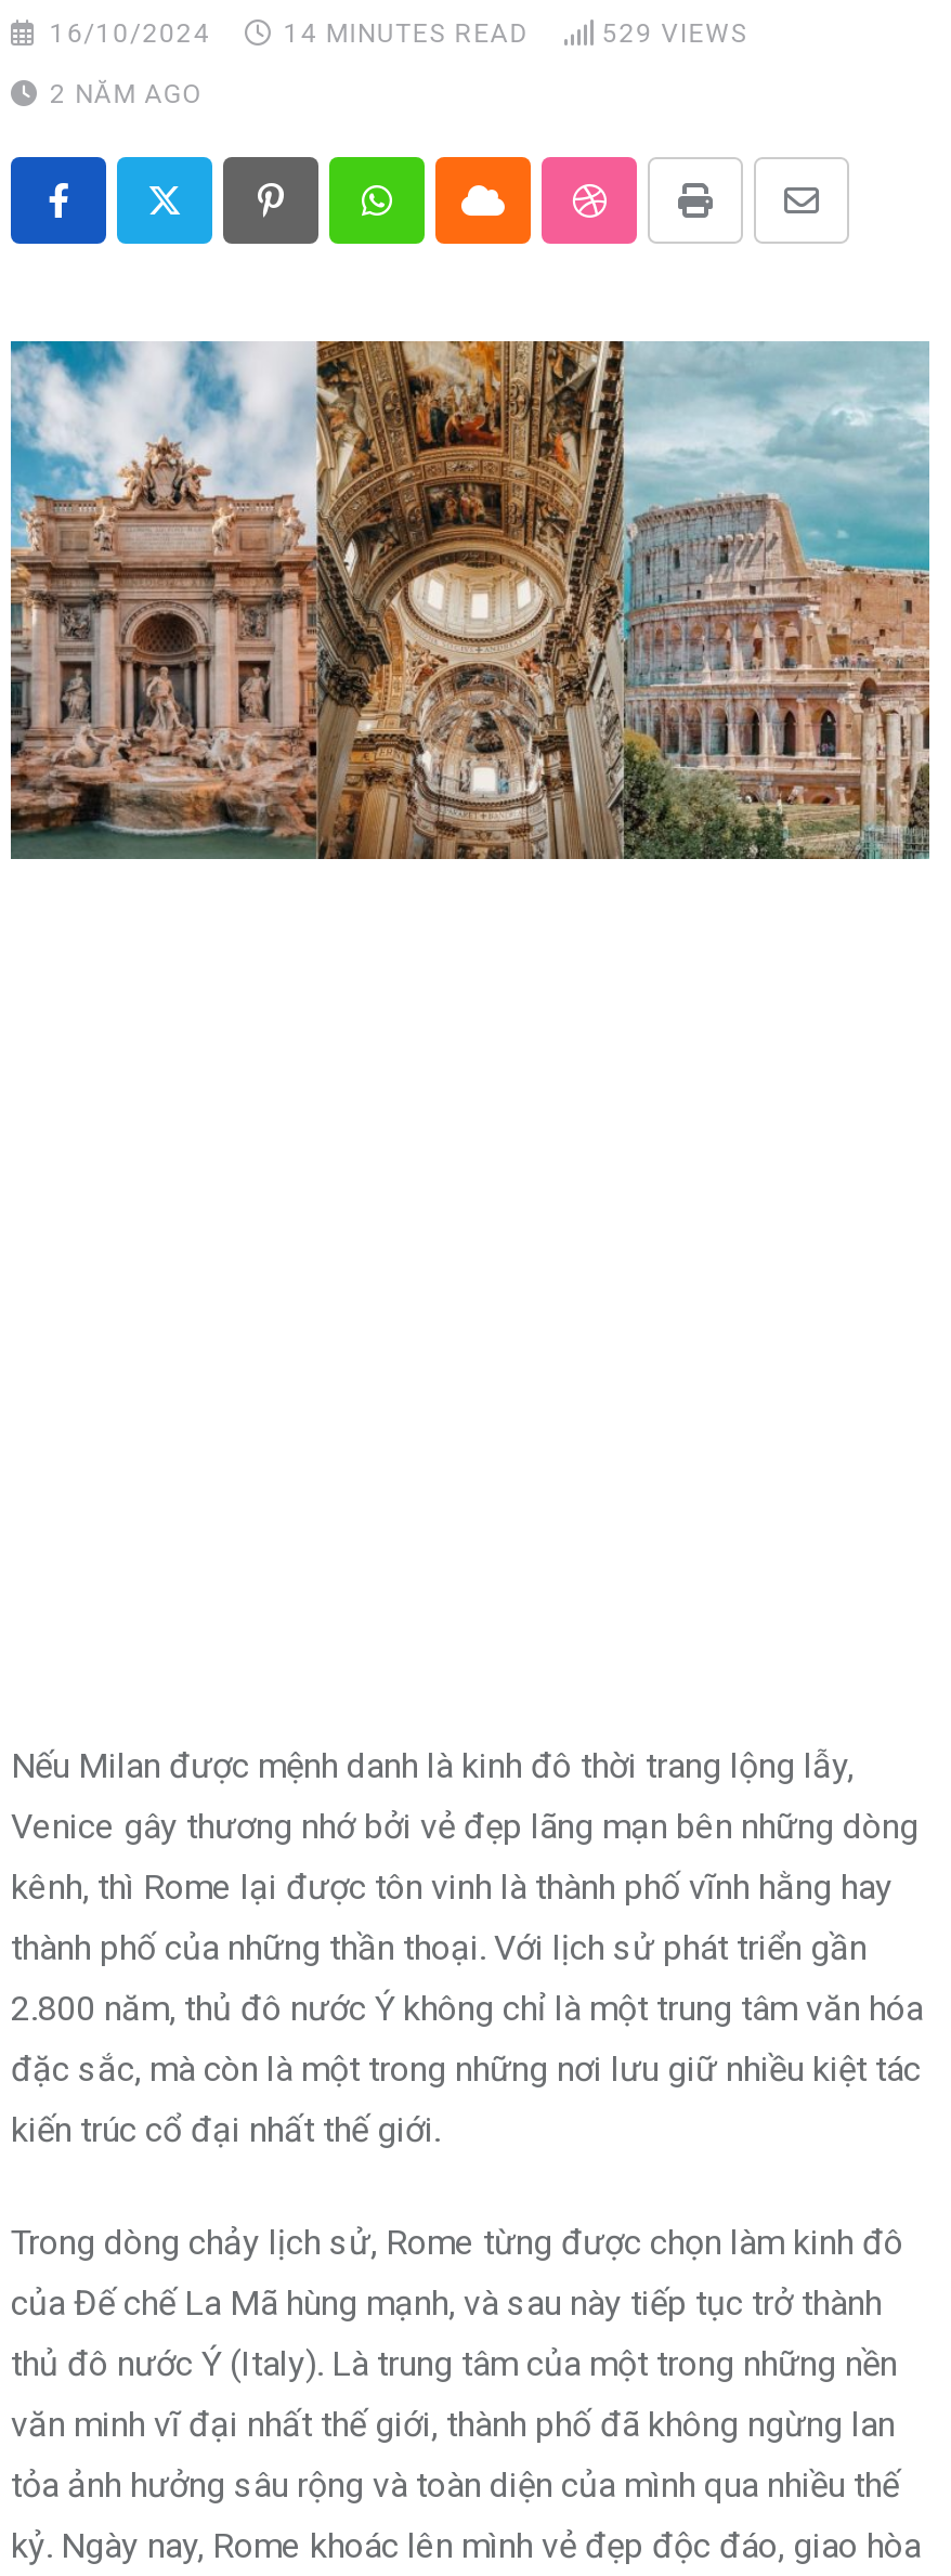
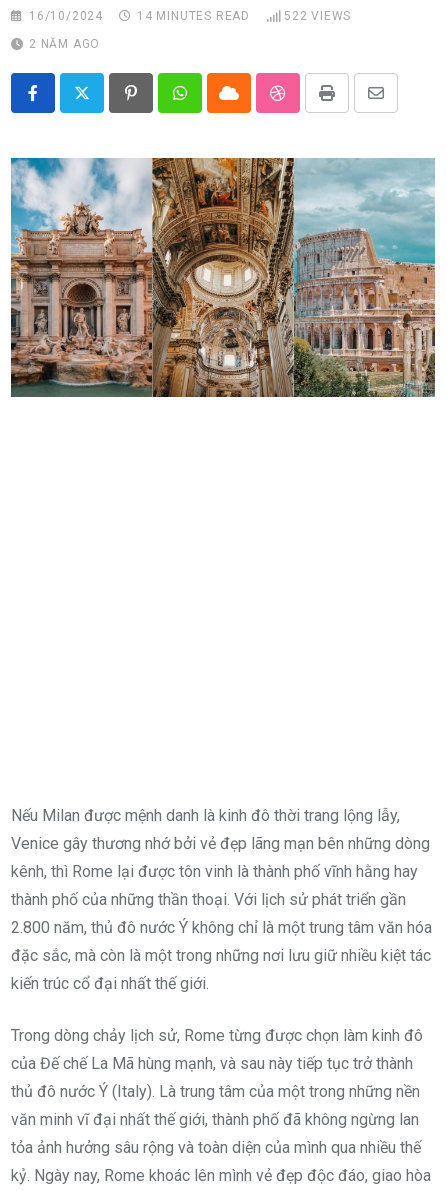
- 529 VIEWS
+ 522 VIEWS
